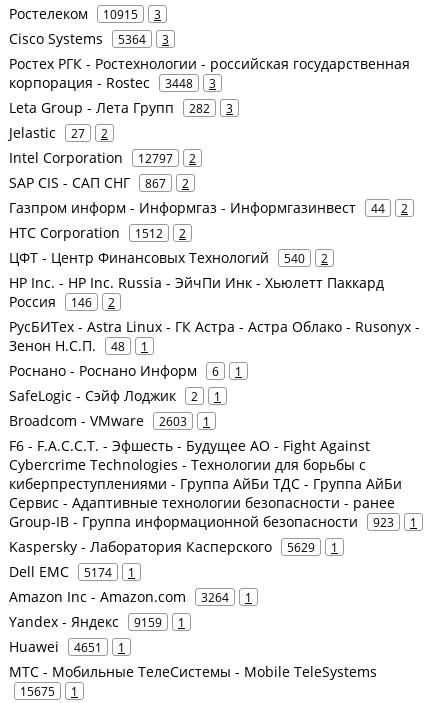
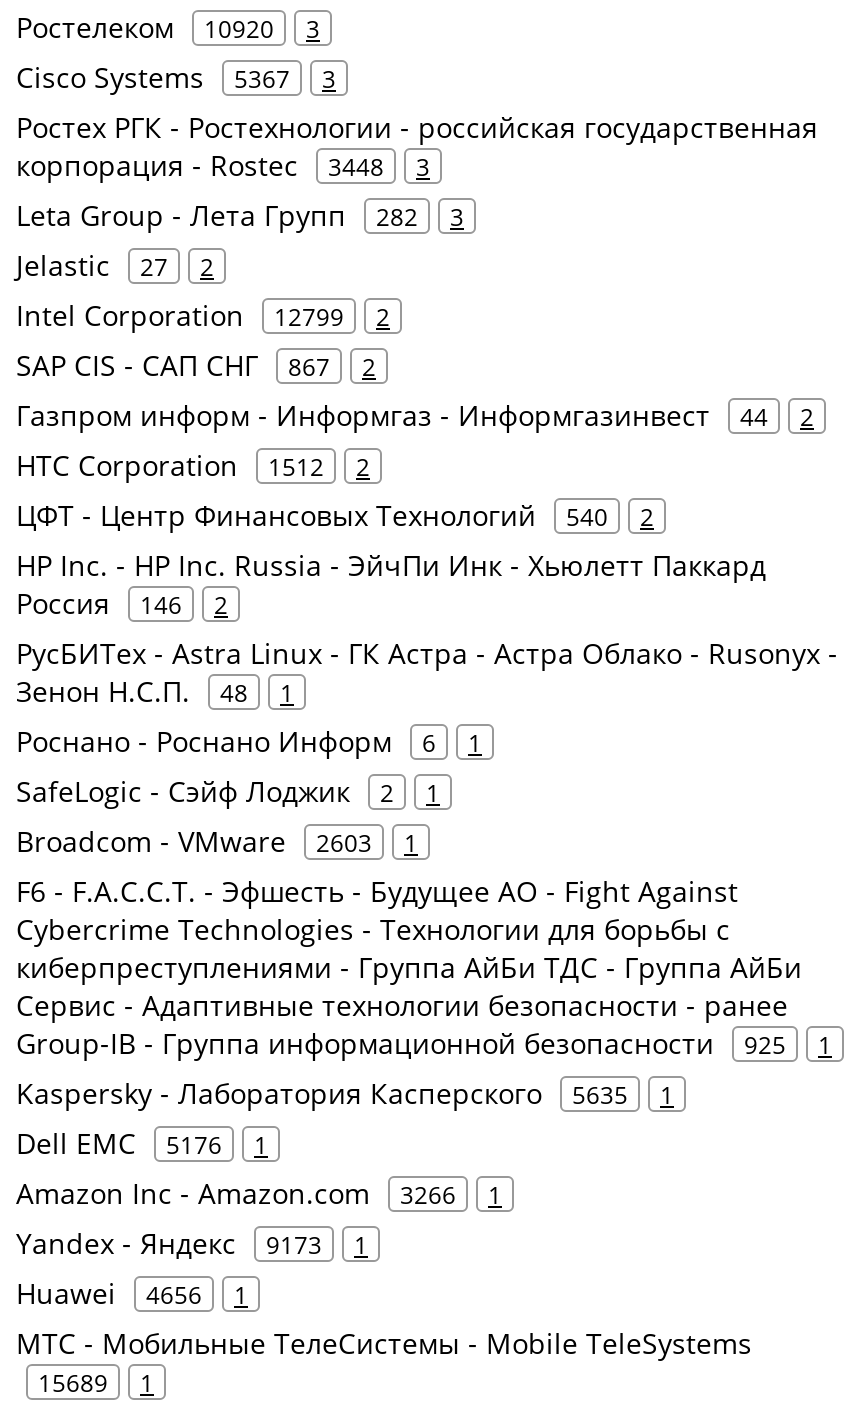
- Ростелеком 10915 3
+ Ростелеком 10920 3

- Cisco Systems 5364 3
+ Cisco Systems 5367 3

- Intel Corporation 12797 2
+ Intel Corporation 12799 2

- 923
+ 925

- Kaspersky - Лаборатория Касперского 5629 1
+ Kaspersky - Лаборатория Касперского 5635 1

- Dell EMC 5174 1
+ Dell EMC 5176 1

- Amazon Inc - Amazon.com 3264 1
+ Amazon Inc - Amazon.com 3266 1

- Yandex - Яндекс 9159 1
+ Yandex - Яндекс 9173 1

- Huawei 4651 1
+ Huawei 4656 1

- 15675 1
+ 15689 1
